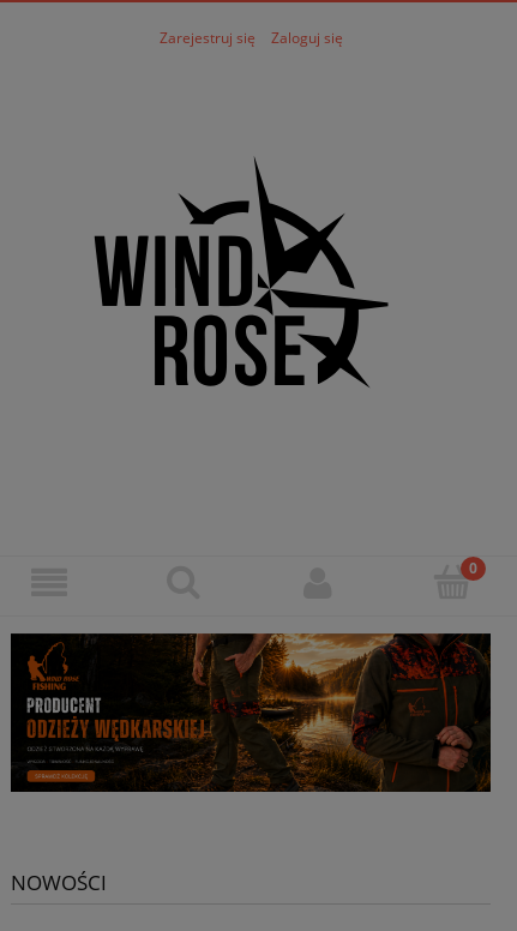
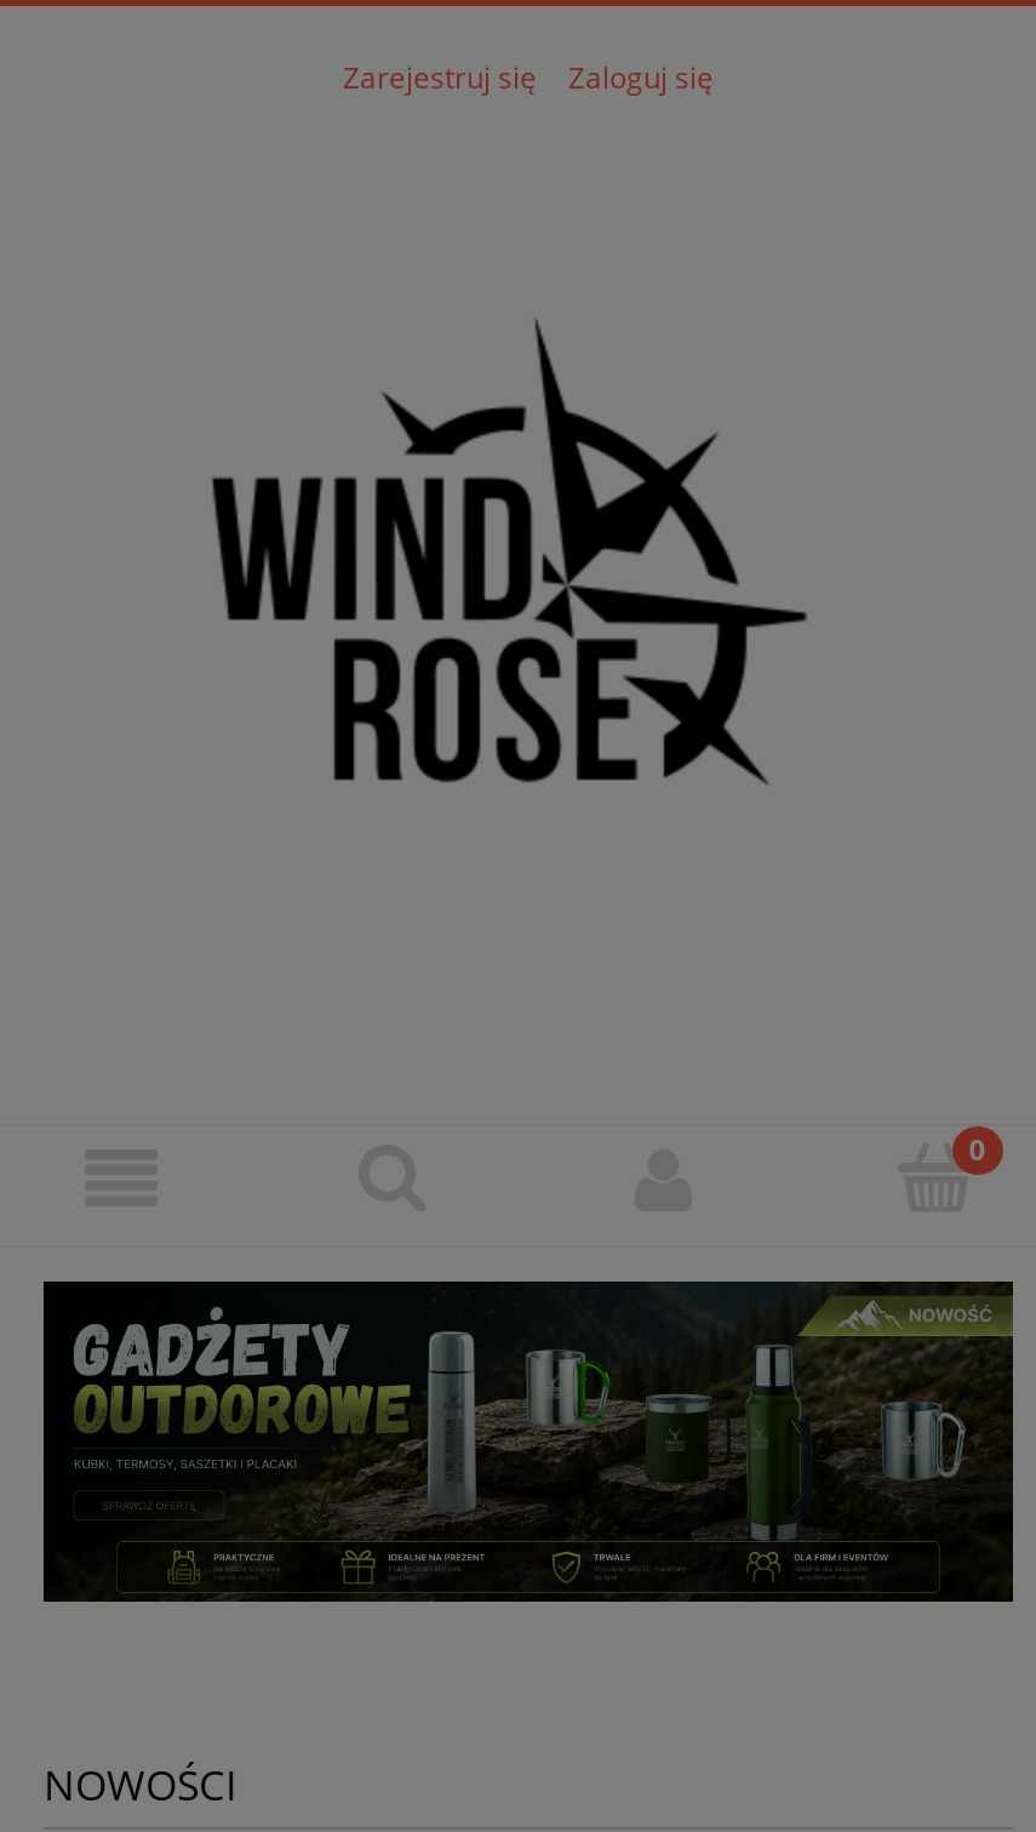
- [image]
+ [image]
